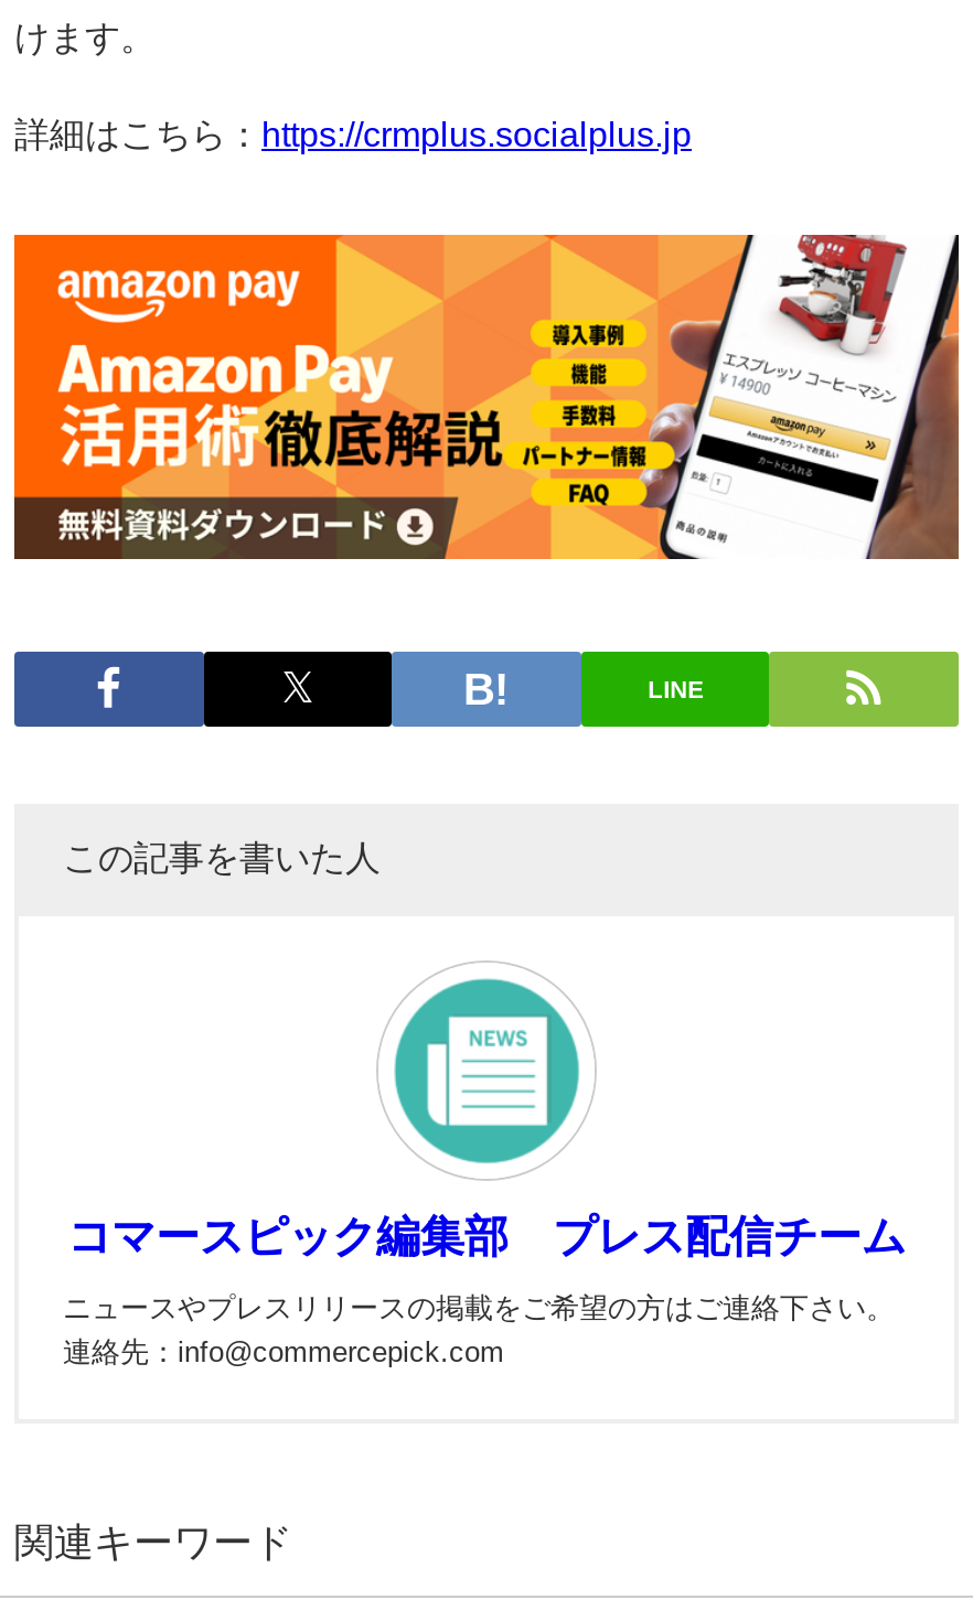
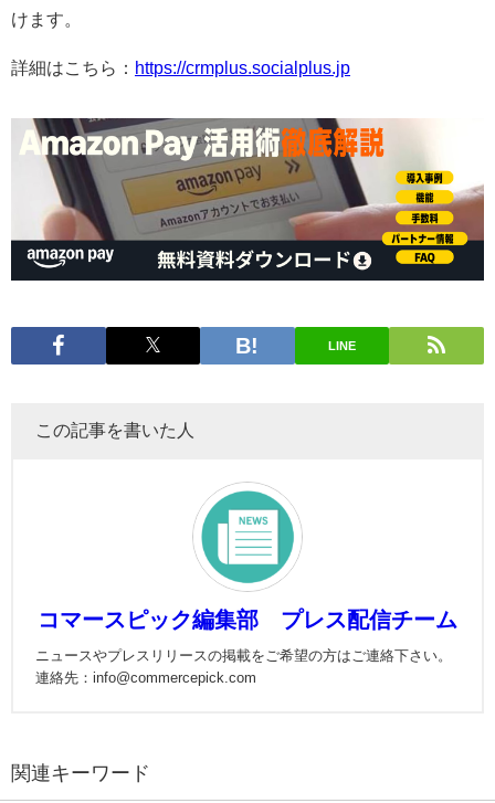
- [image]
+ [image]
